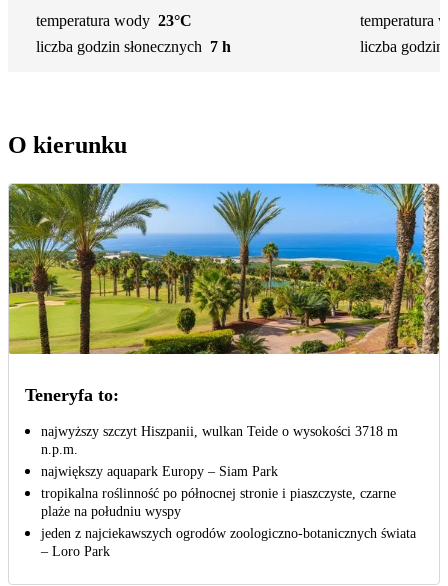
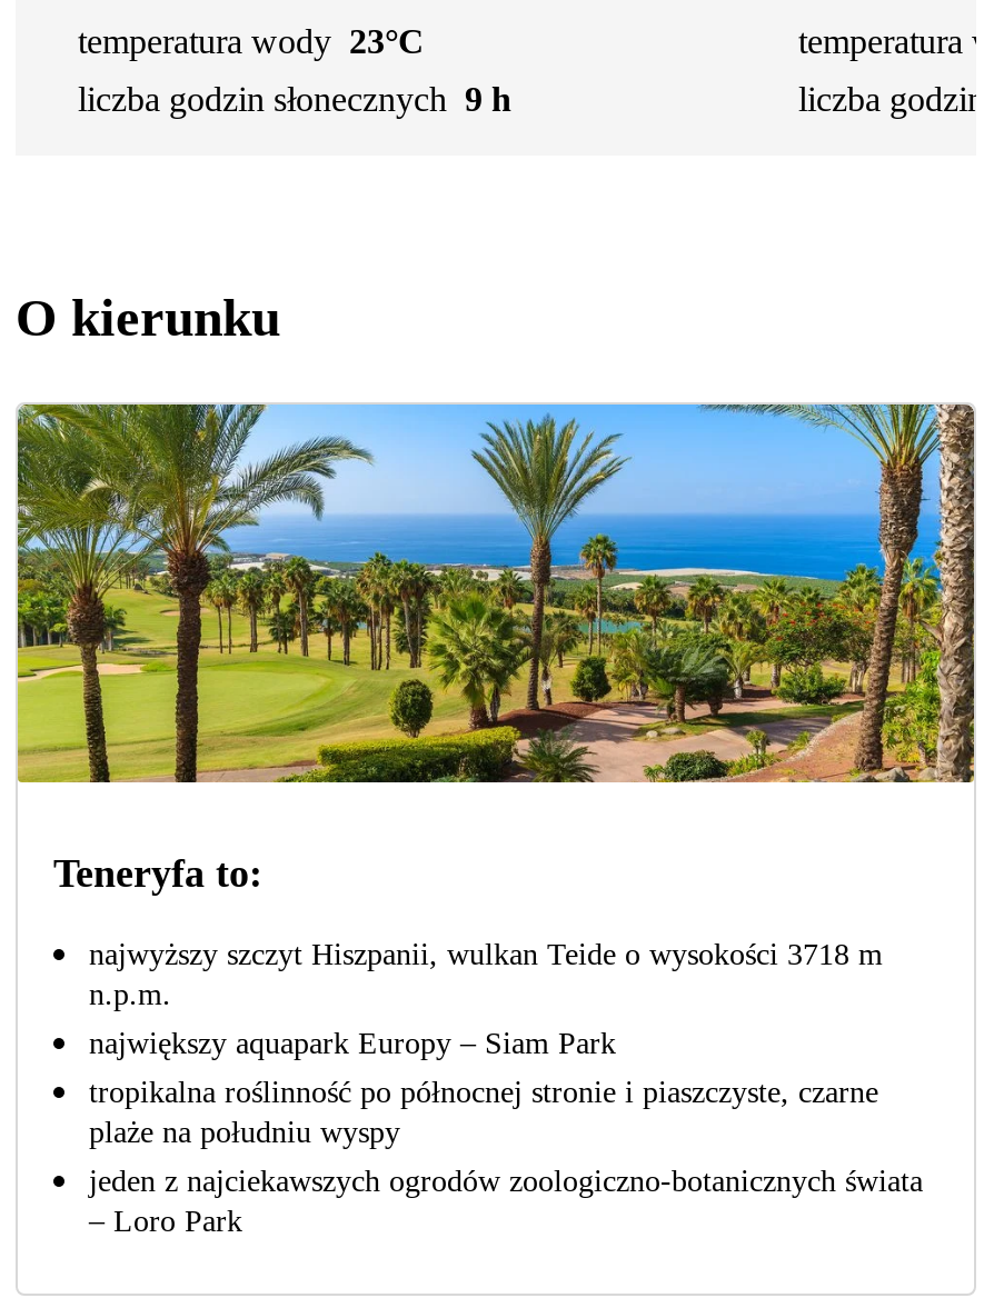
- liczba godzin słonecznych 7 h
+ liczba godzin słonecznych 9 h
